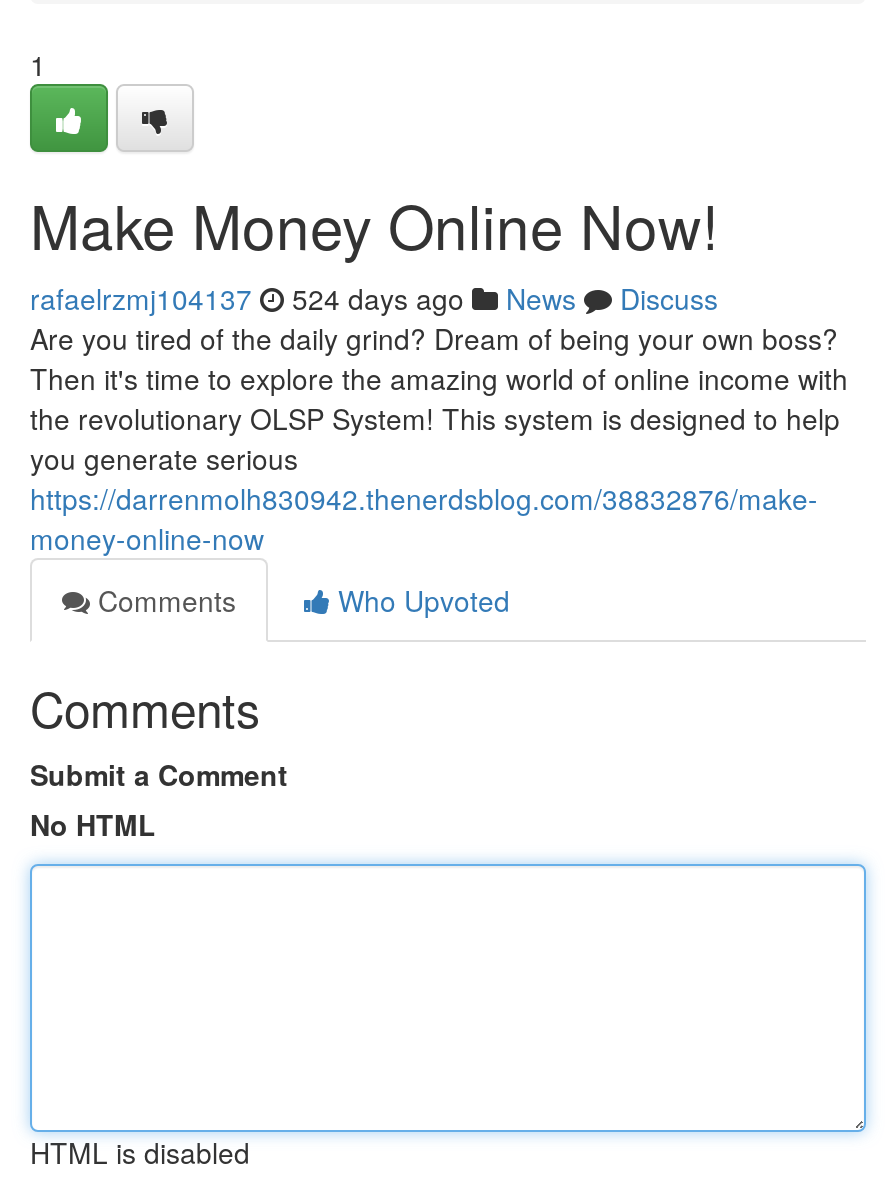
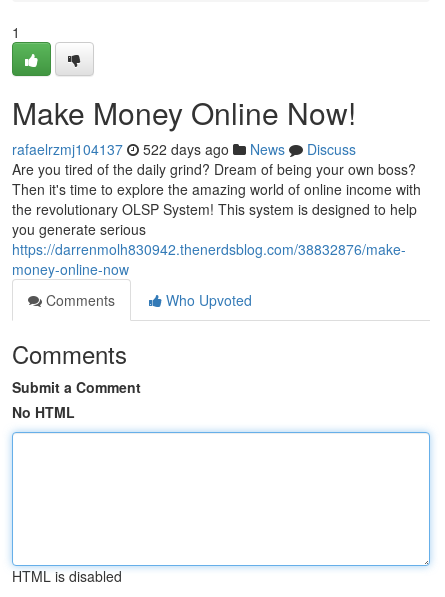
- rafaelrzmj104137 524 days ago News Discuss
+ rafaelrzmj104137 522 days ago News Discuss
